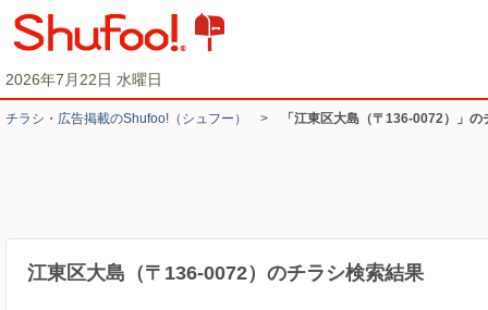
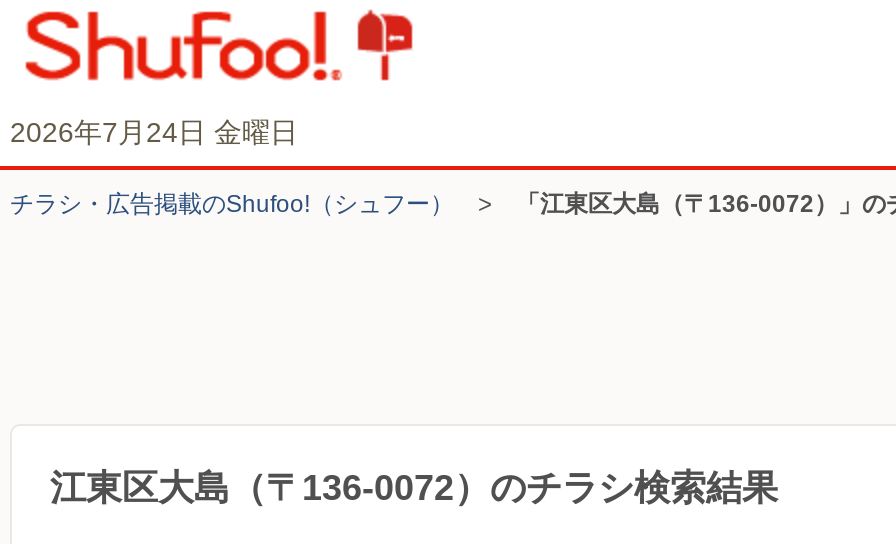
- 2026年7月22日 水曜日
+ 2026年7月24日 金曜日
